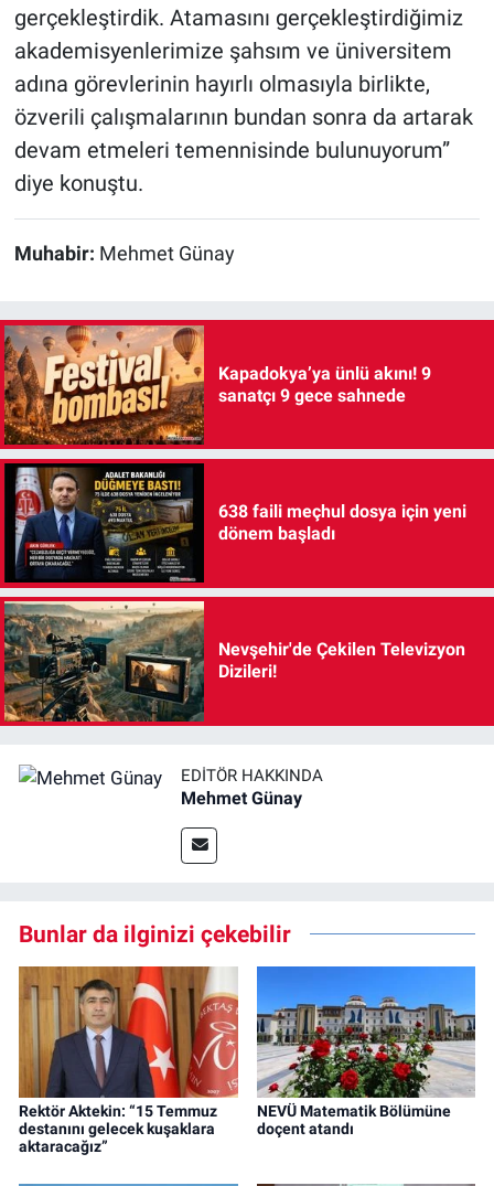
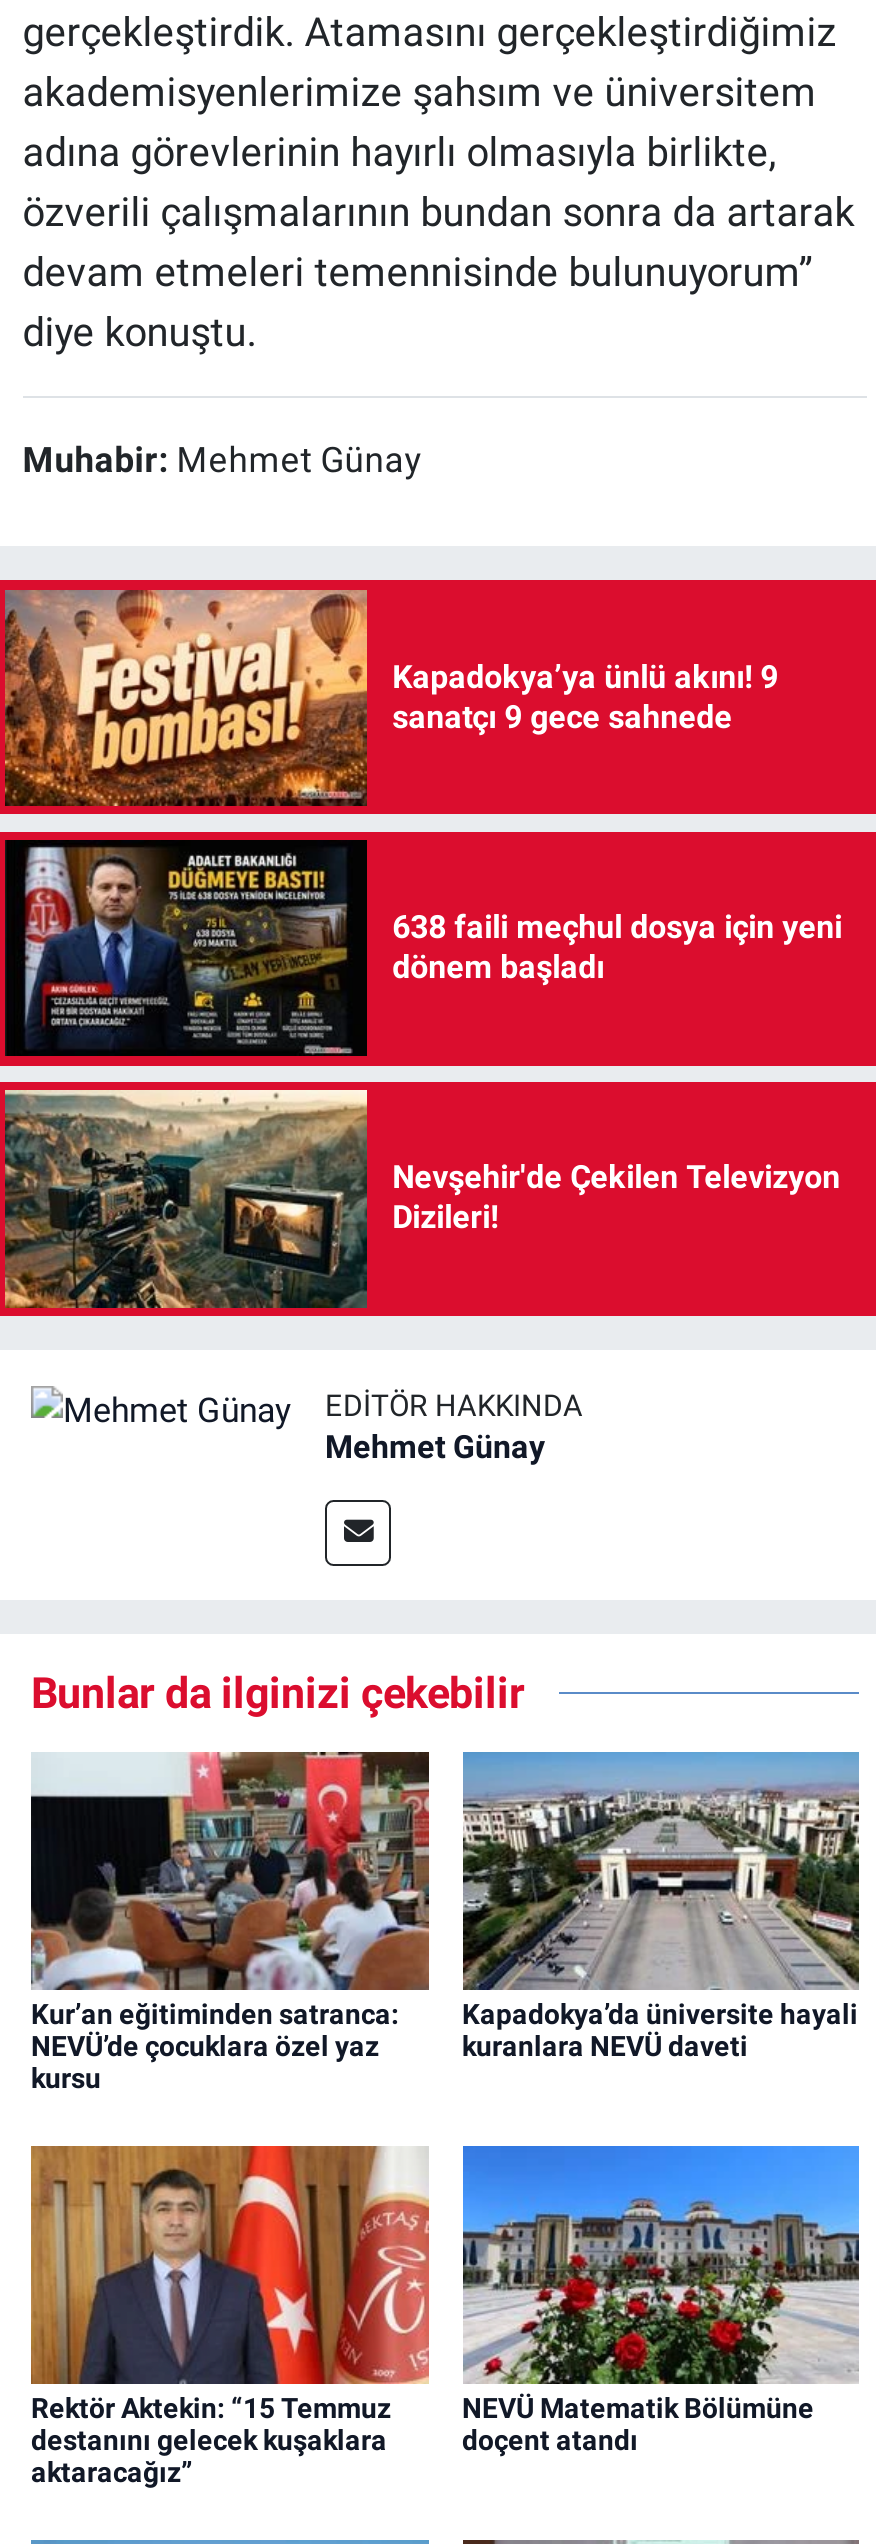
+ [image]
+ Kur’an eğitiminden satranca:
+ NEVÜ’de çocuklara özel yaz
+ kursu

+ [image]
+ Kapadokya’da üniversite hayali
+ kuranlara NEVÜ daveti
